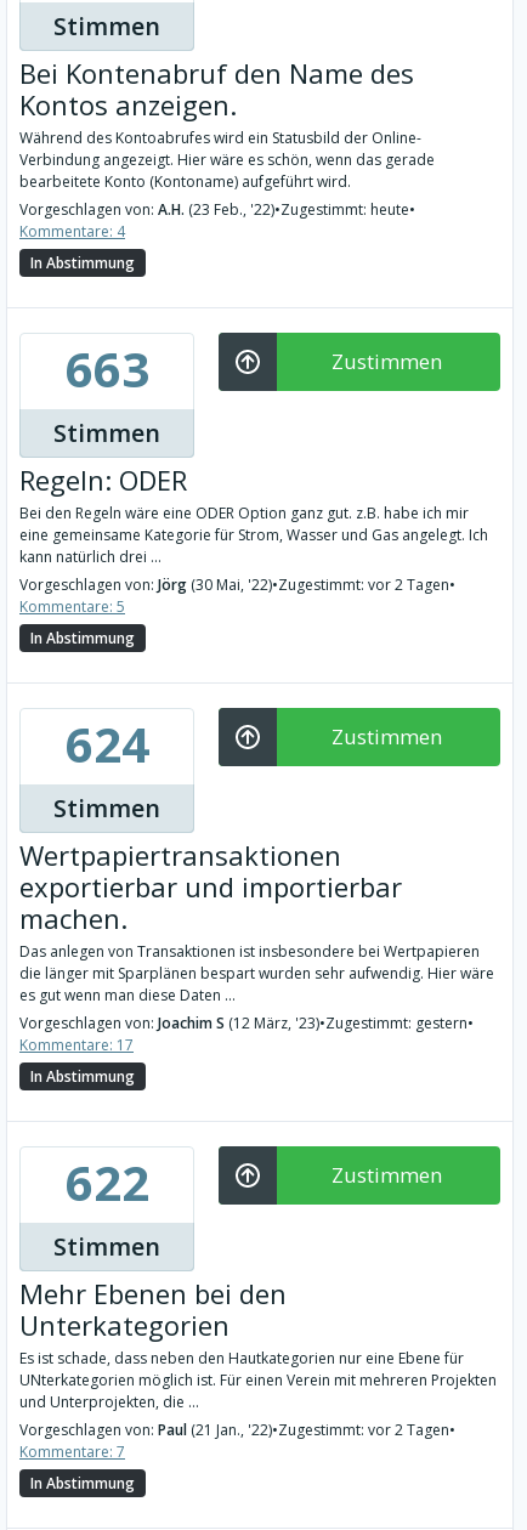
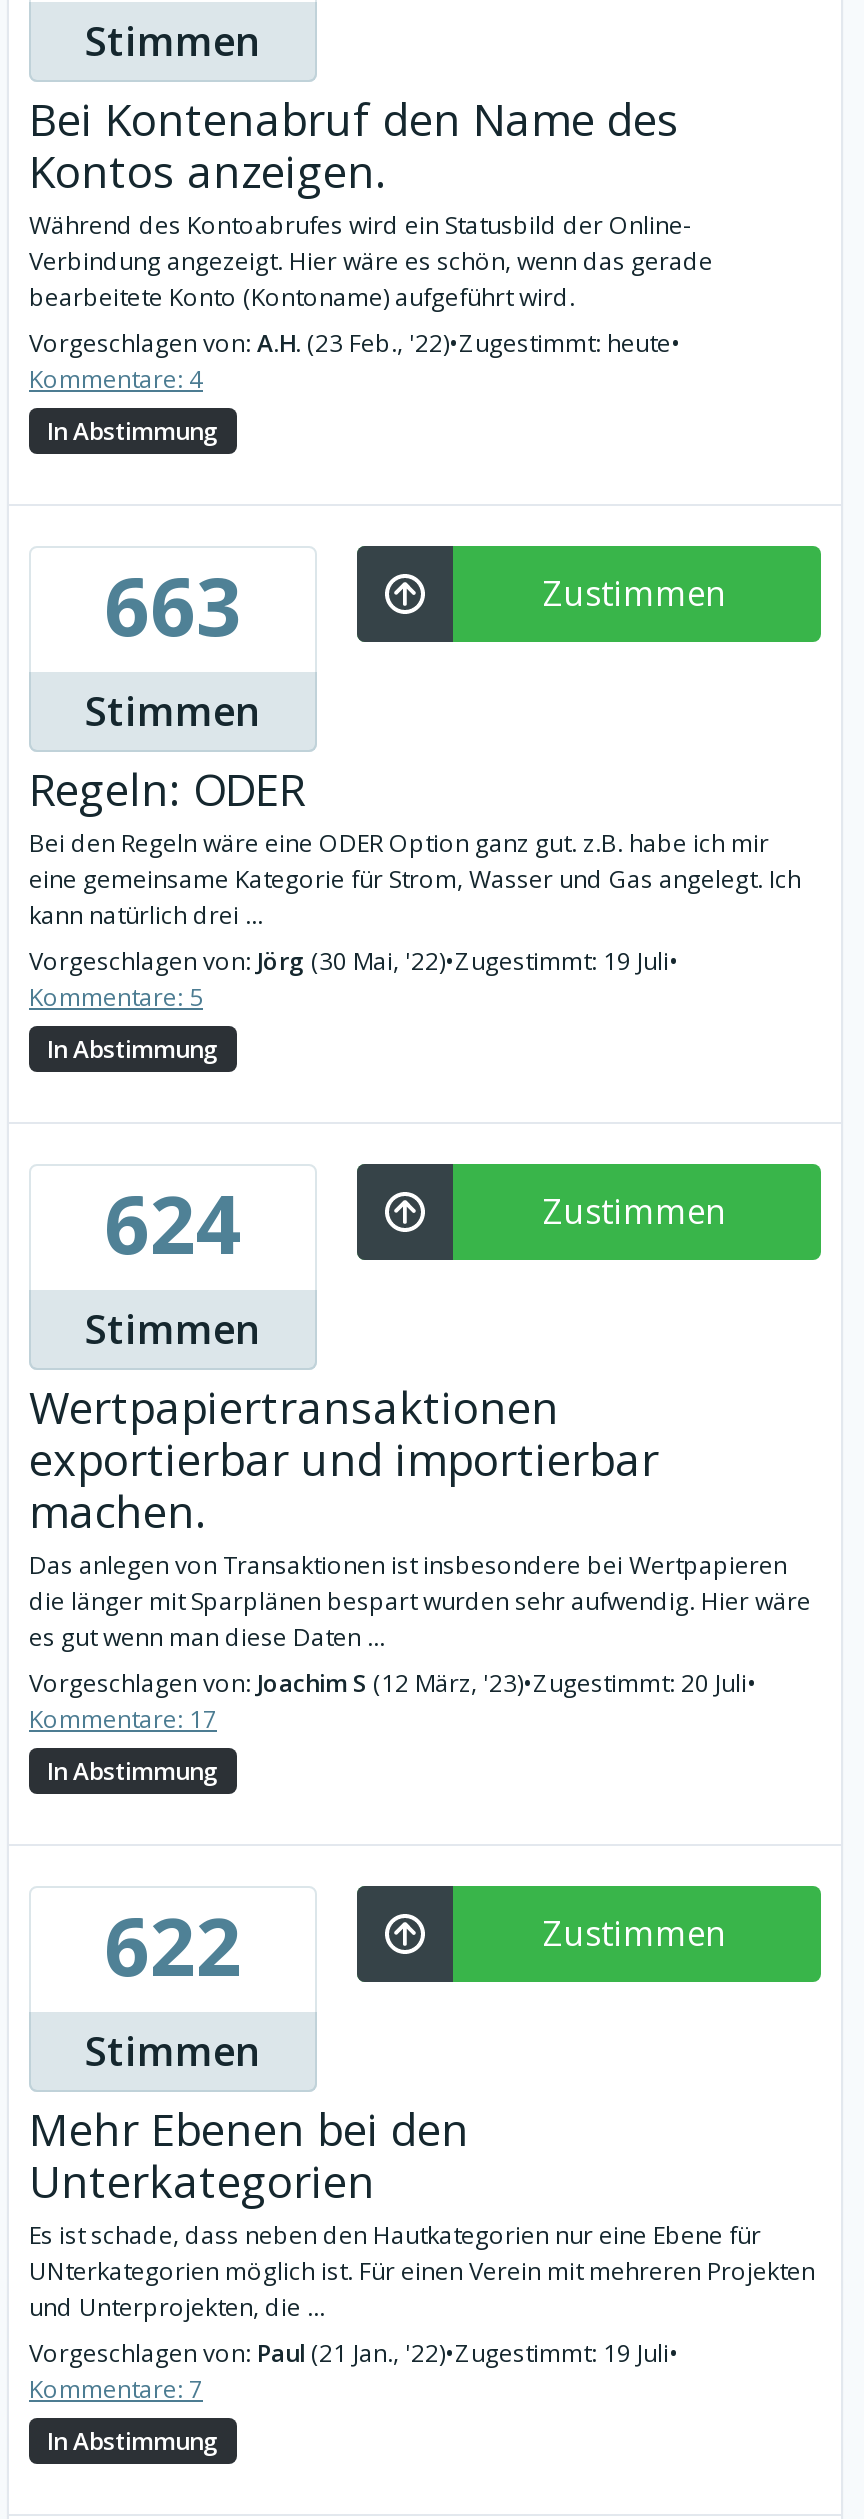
- Vorgeschlagen von: Jörg (30 Mai, '22)•Zugestimmt: vor 2 Tagen•
+ Vorgeschlagen von: Jörg (30 Mai, '22)•Zugestimmt: 19 Juli•

- Vorgeschlagen von: Joachim S (12 März, '23)•Zugestimmt: gestern•
+ Vorgeschlagen von: Joachim S (12 März, '23)•Zugestimmt: 20 Juli•

- Vorgeschlagen von: Paul (21 Jan., '22)•Zugestimmt: vor 2 Tagen•
+ Vorgeschlagen von: Paul (21 Jan., '22)•Zugestimmt: 19 Juli•
